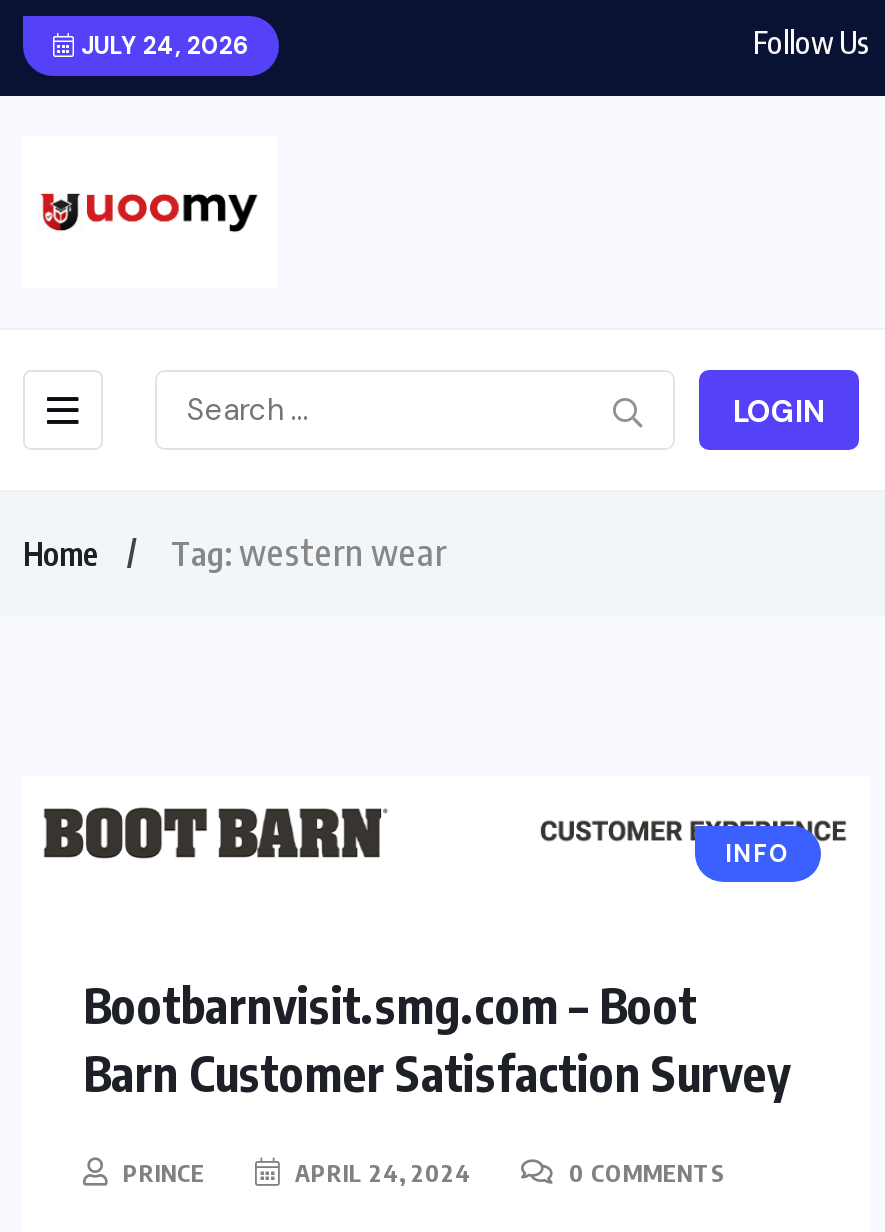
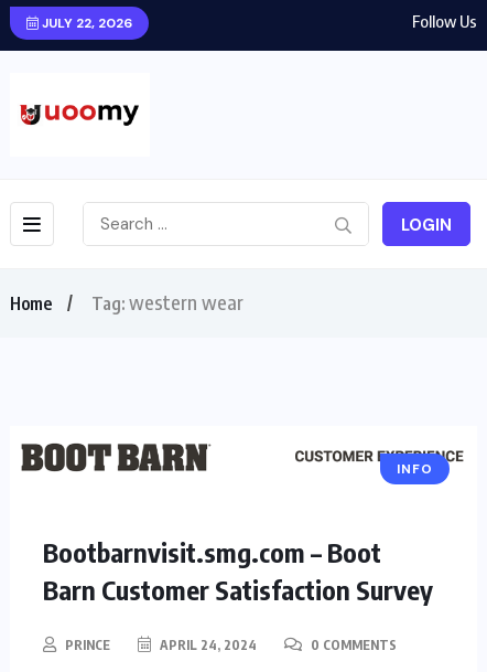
- JULY 24, 2026
+ JULY 22, 2026
